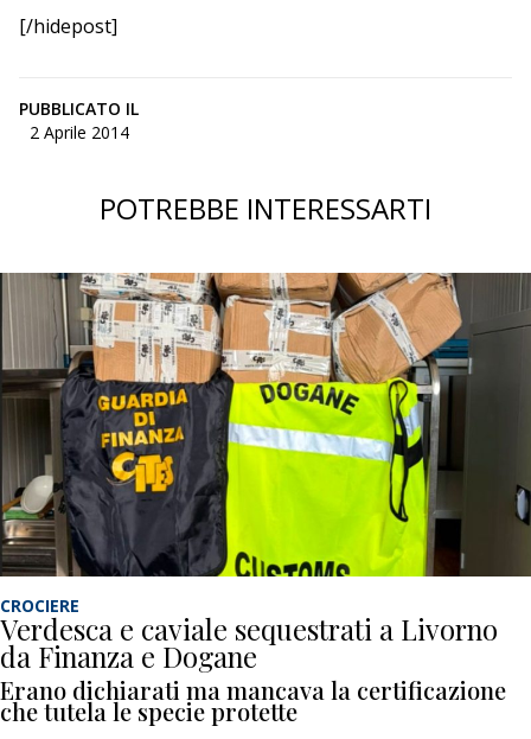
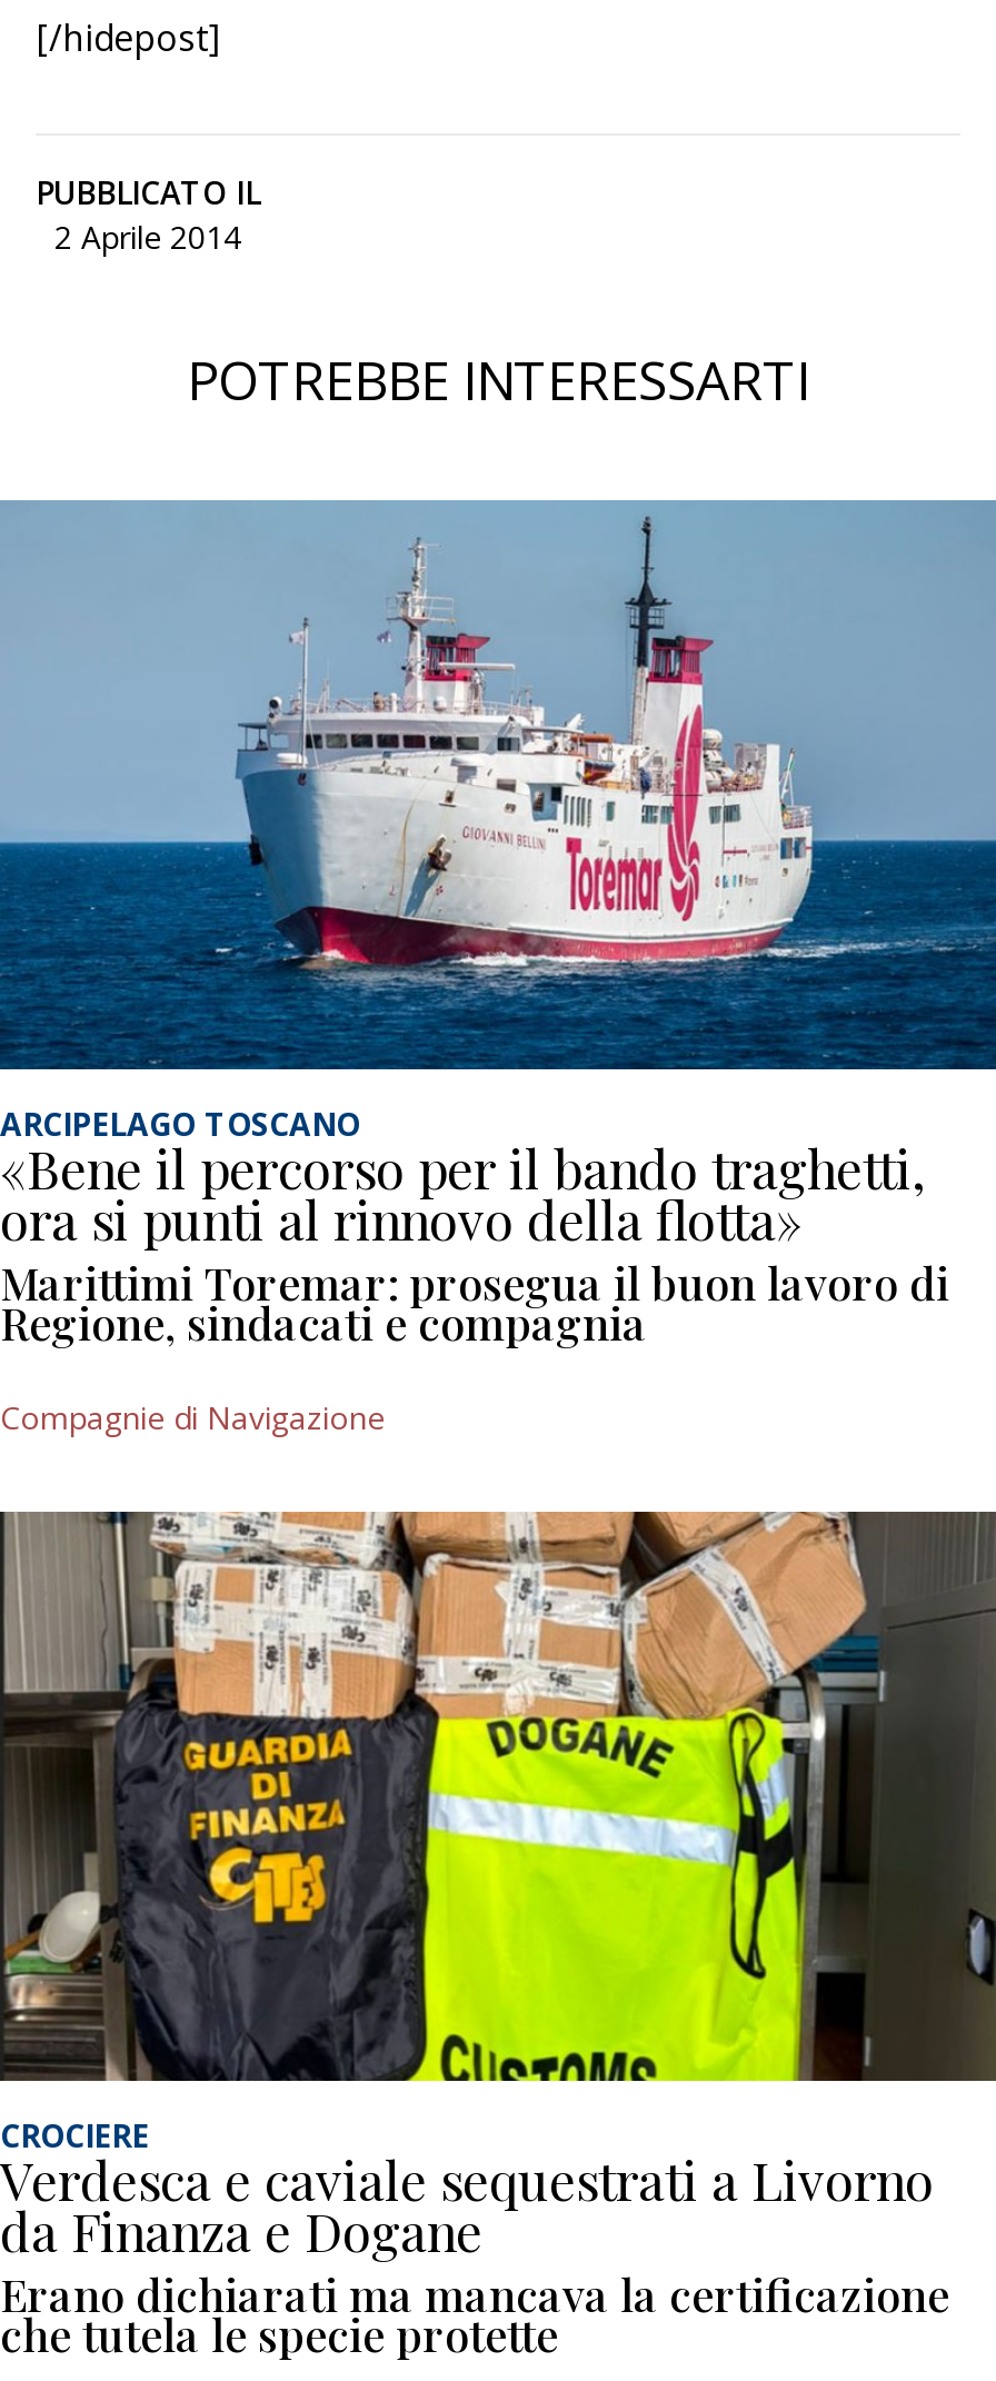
+ [image]
+ ARCIPELAGO TOSCANO
+ «Bene il percorso per il bando traghetti,
+ ora si punti al rinnovo della flotta»
+ Marittimi Toremar: prosegua il buon lavoro di
+ Regione, sindacati e compagnia
+ Compagnie di Navigazione
